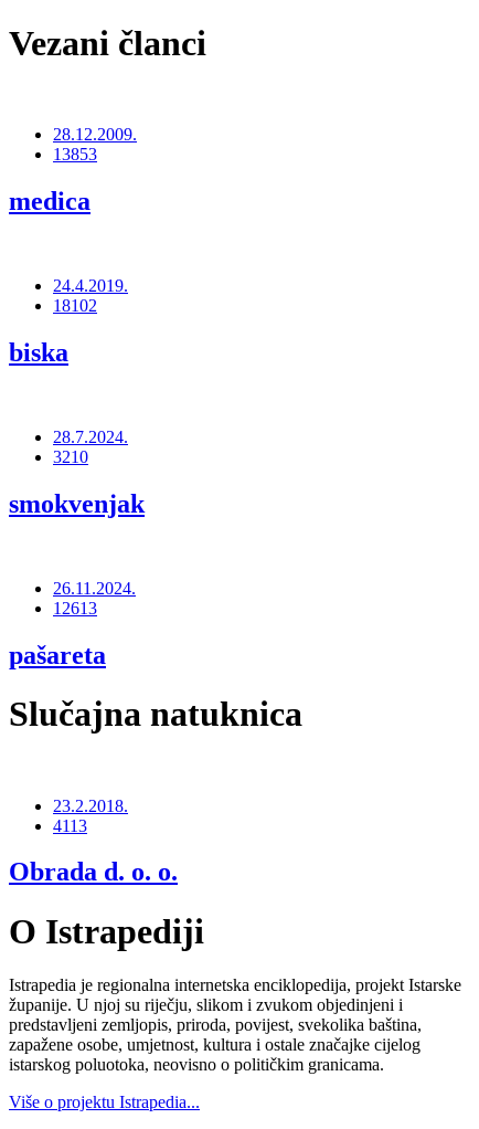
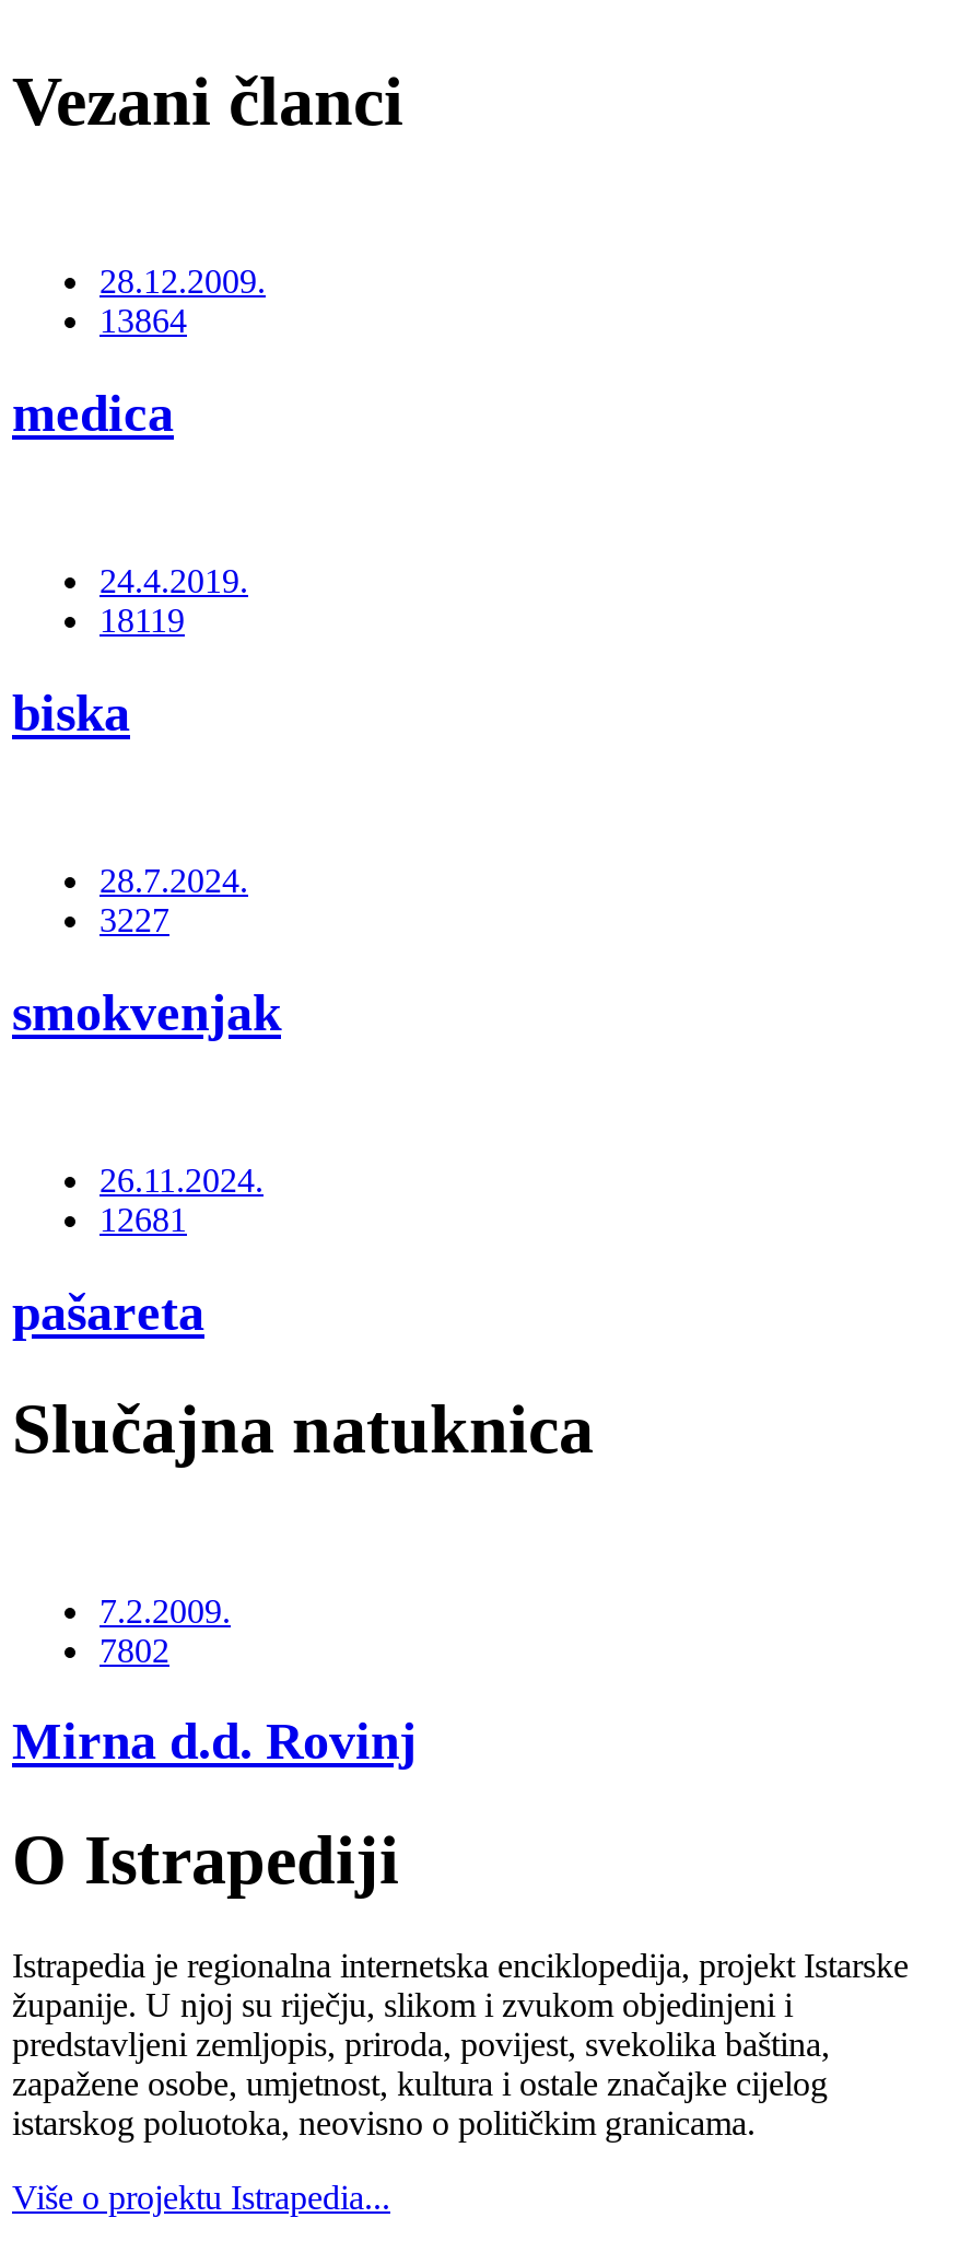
- 13853
+ 13864

- 18102
+ 18119

- 3210
+ 3227

- 12613
+ 12681

- 23.2.2018.
- 4113
+ 7.2.2009.
+ 7802

- Obrada d. o. o.
+ Mirna d.d. Rovinj
